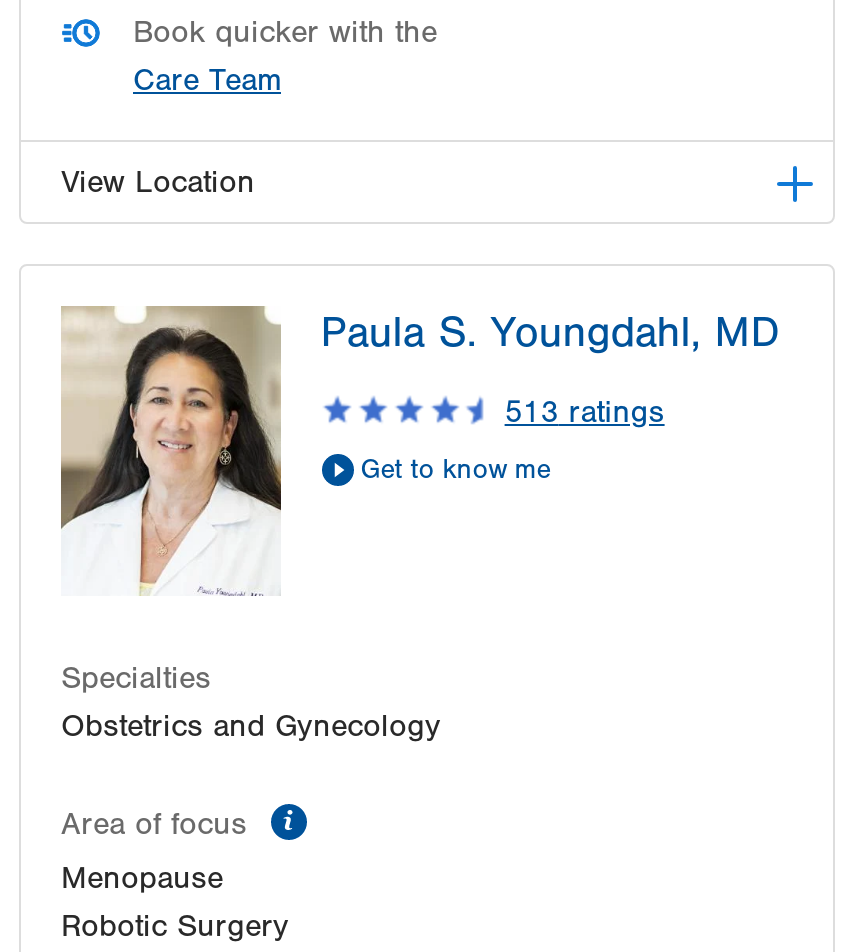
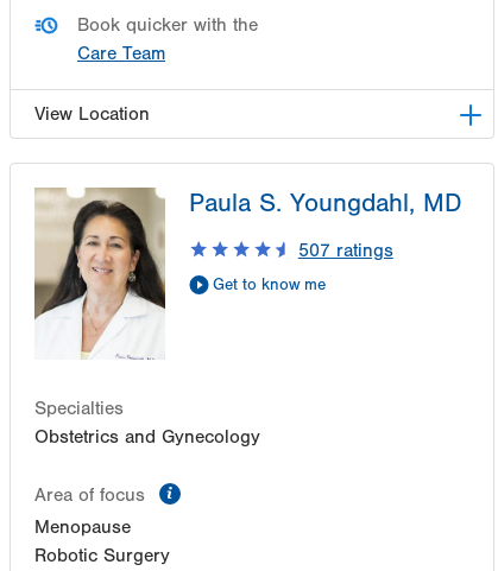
- 513 ratings
+ 507 ratings
